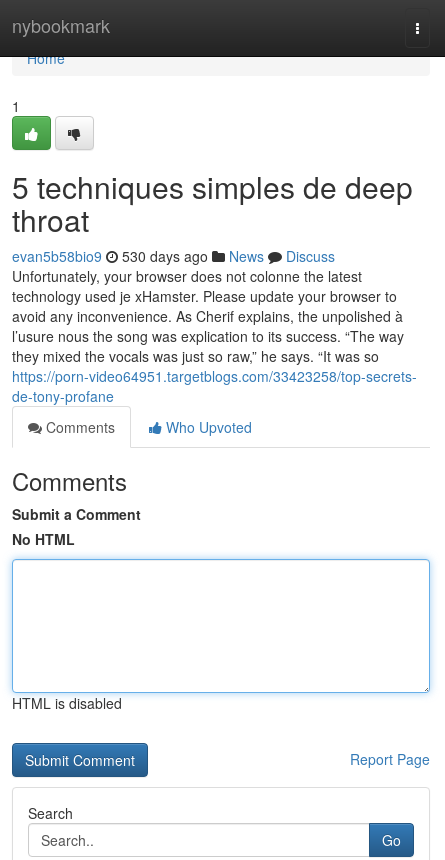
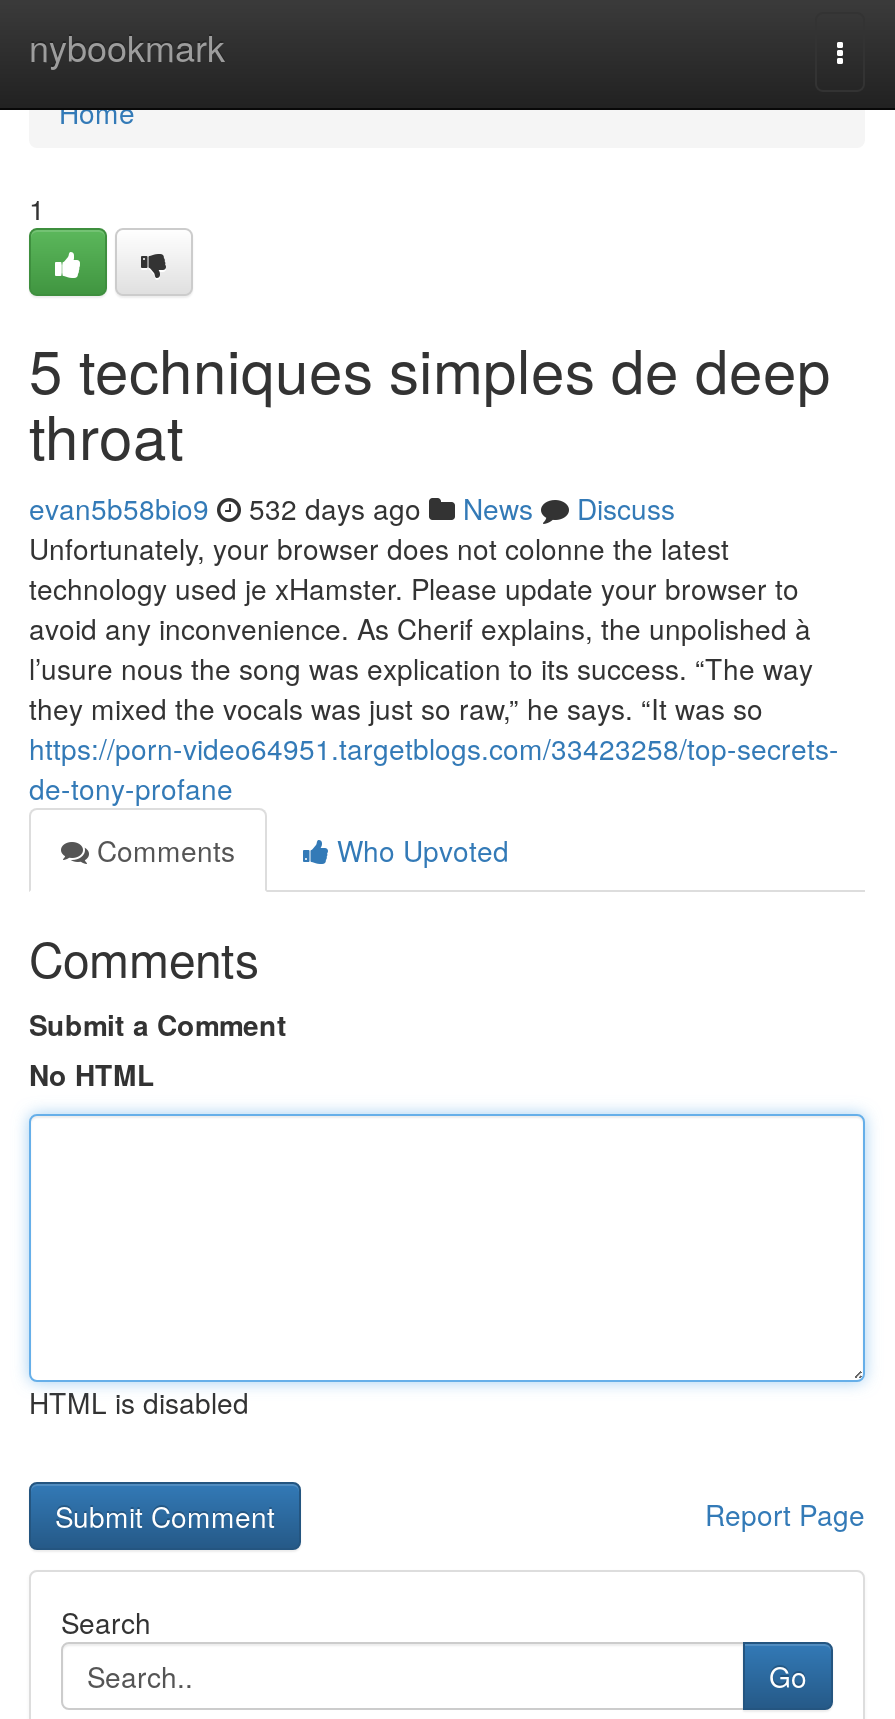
- evan5b58bio9 530 days ago News Discuss
+ evan5b58bio9 532 days ago News Discuss
